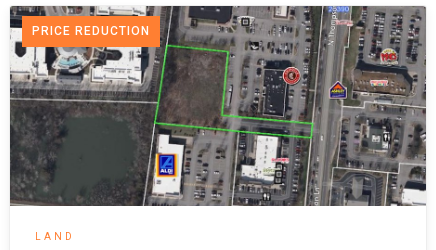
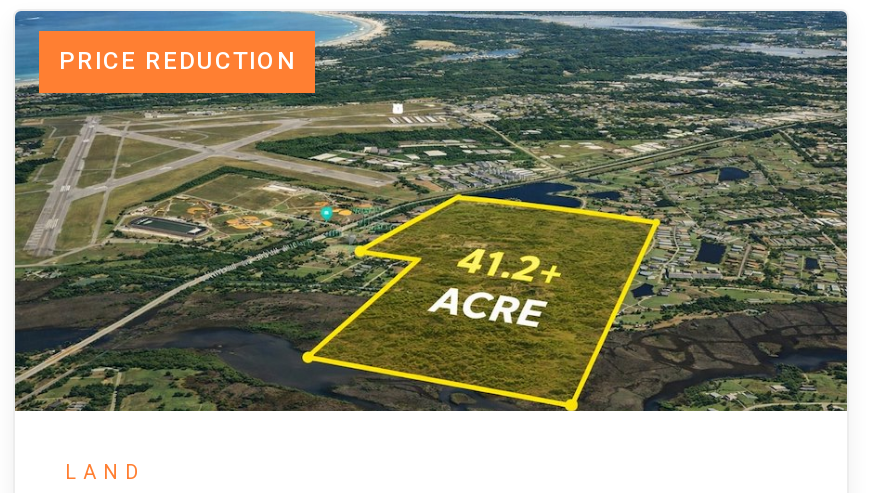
- [image]
+ [image]
